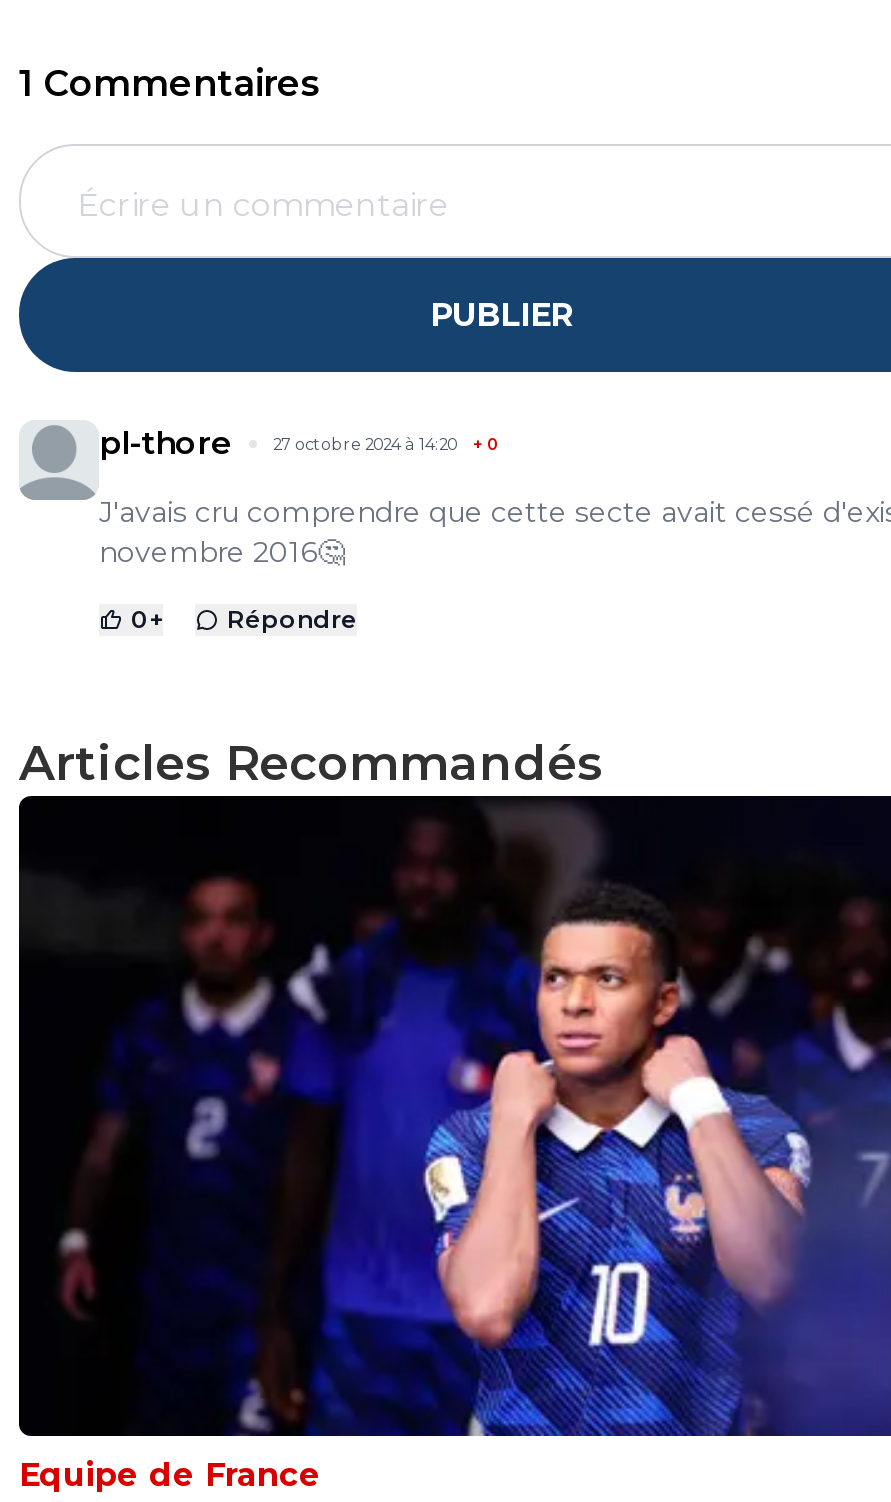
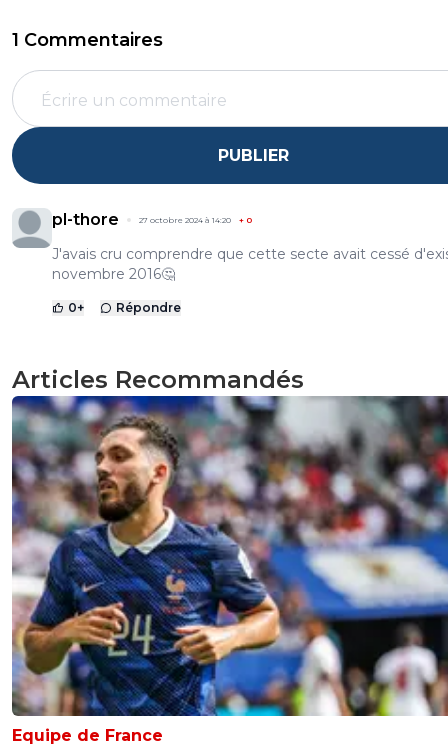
- [image]
+ [image]
